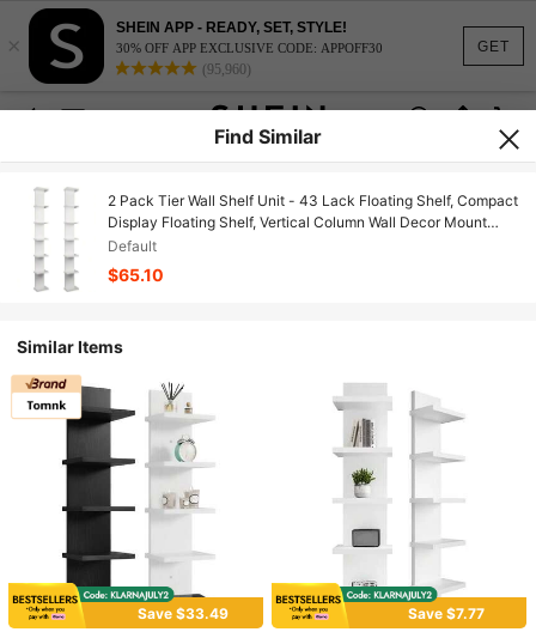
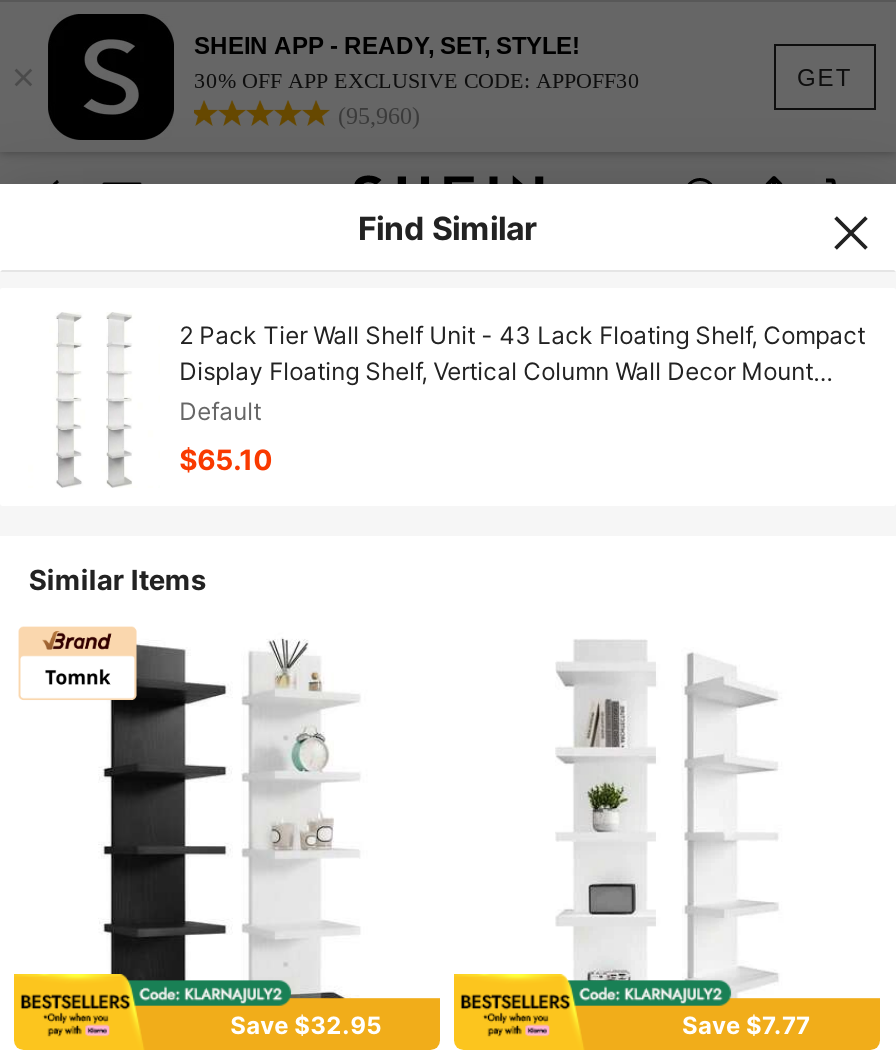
- Save $33.49
+ Save $32.95
